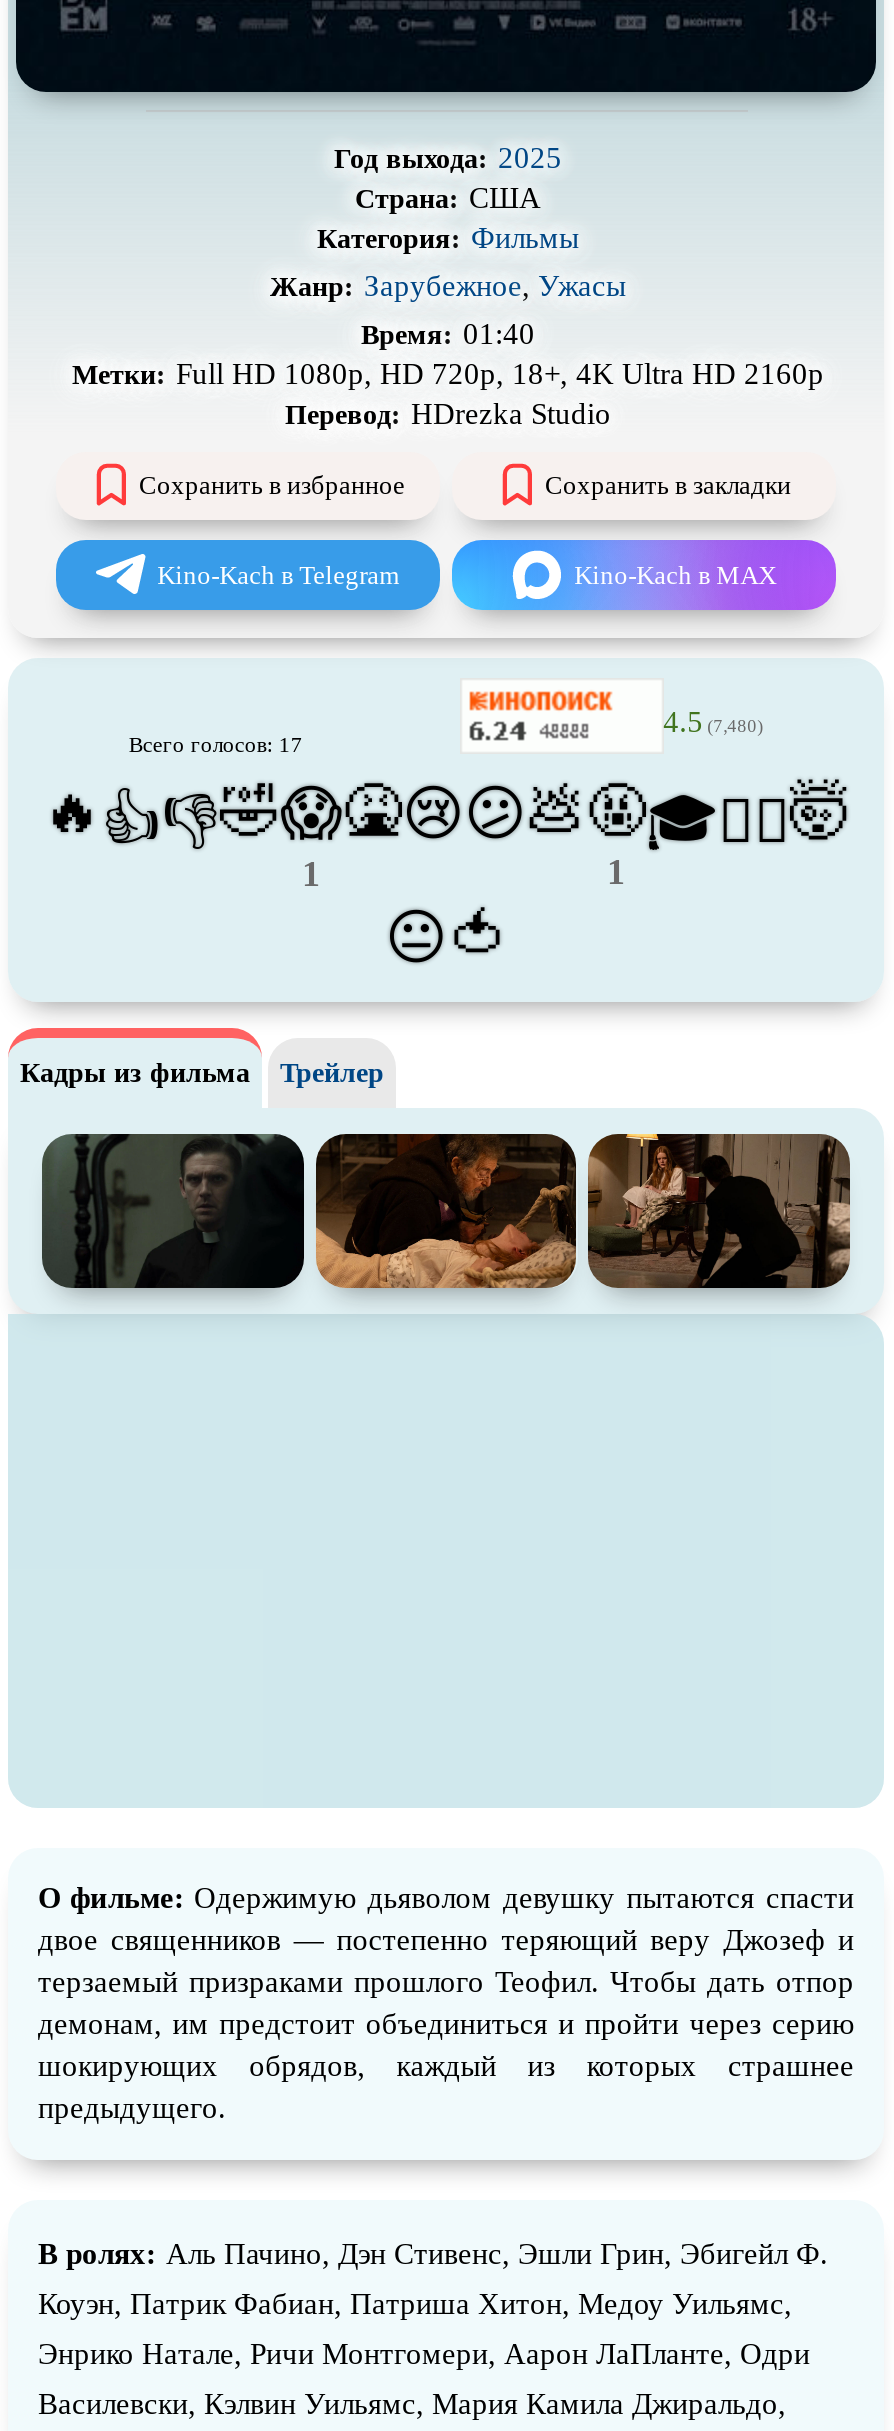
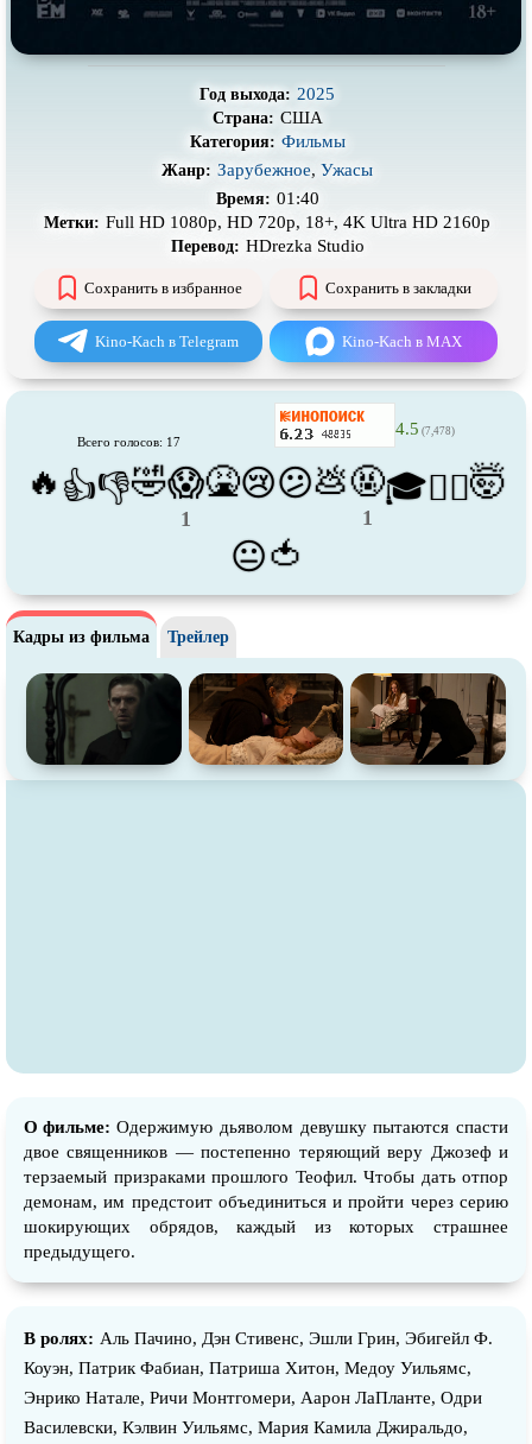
- 4.5 (7,480)
+ 4.5 (7,478)
